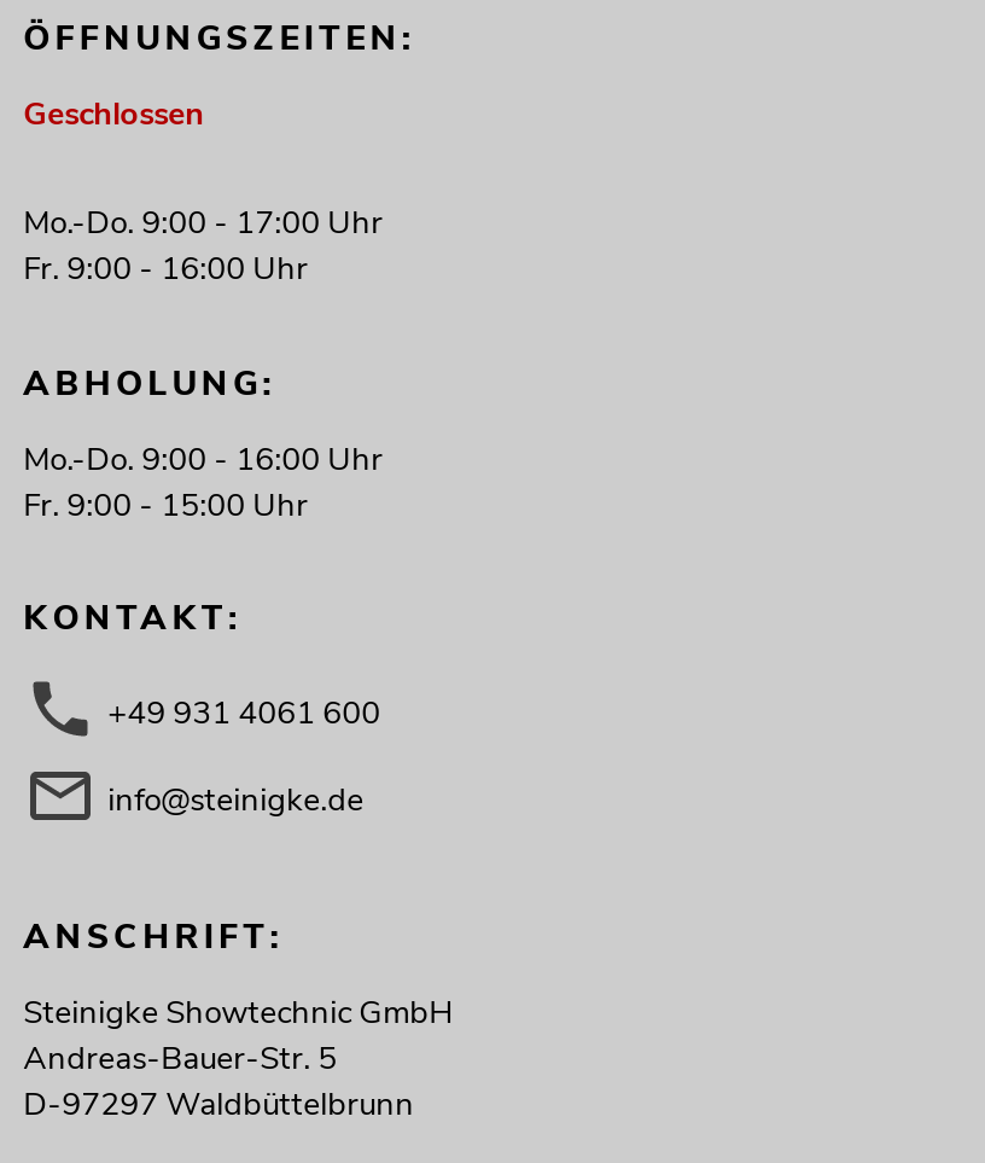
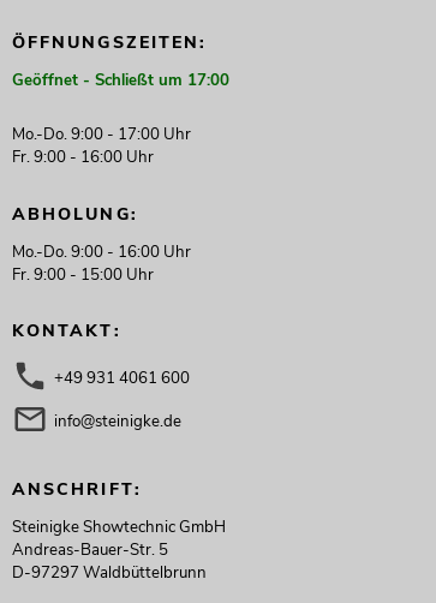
- Geschlossen
+ Geöffnet - Schließt um 17:00
